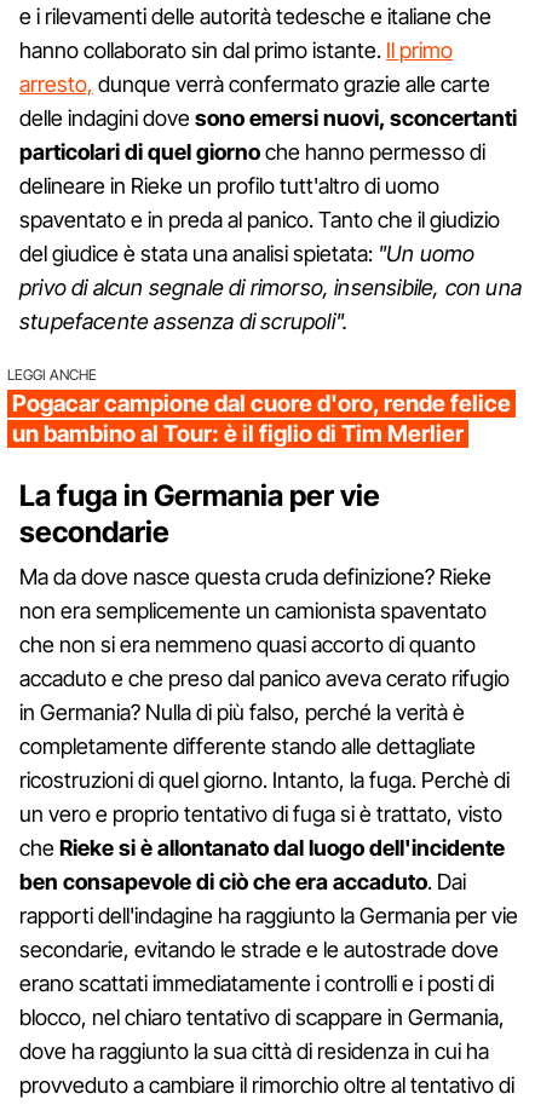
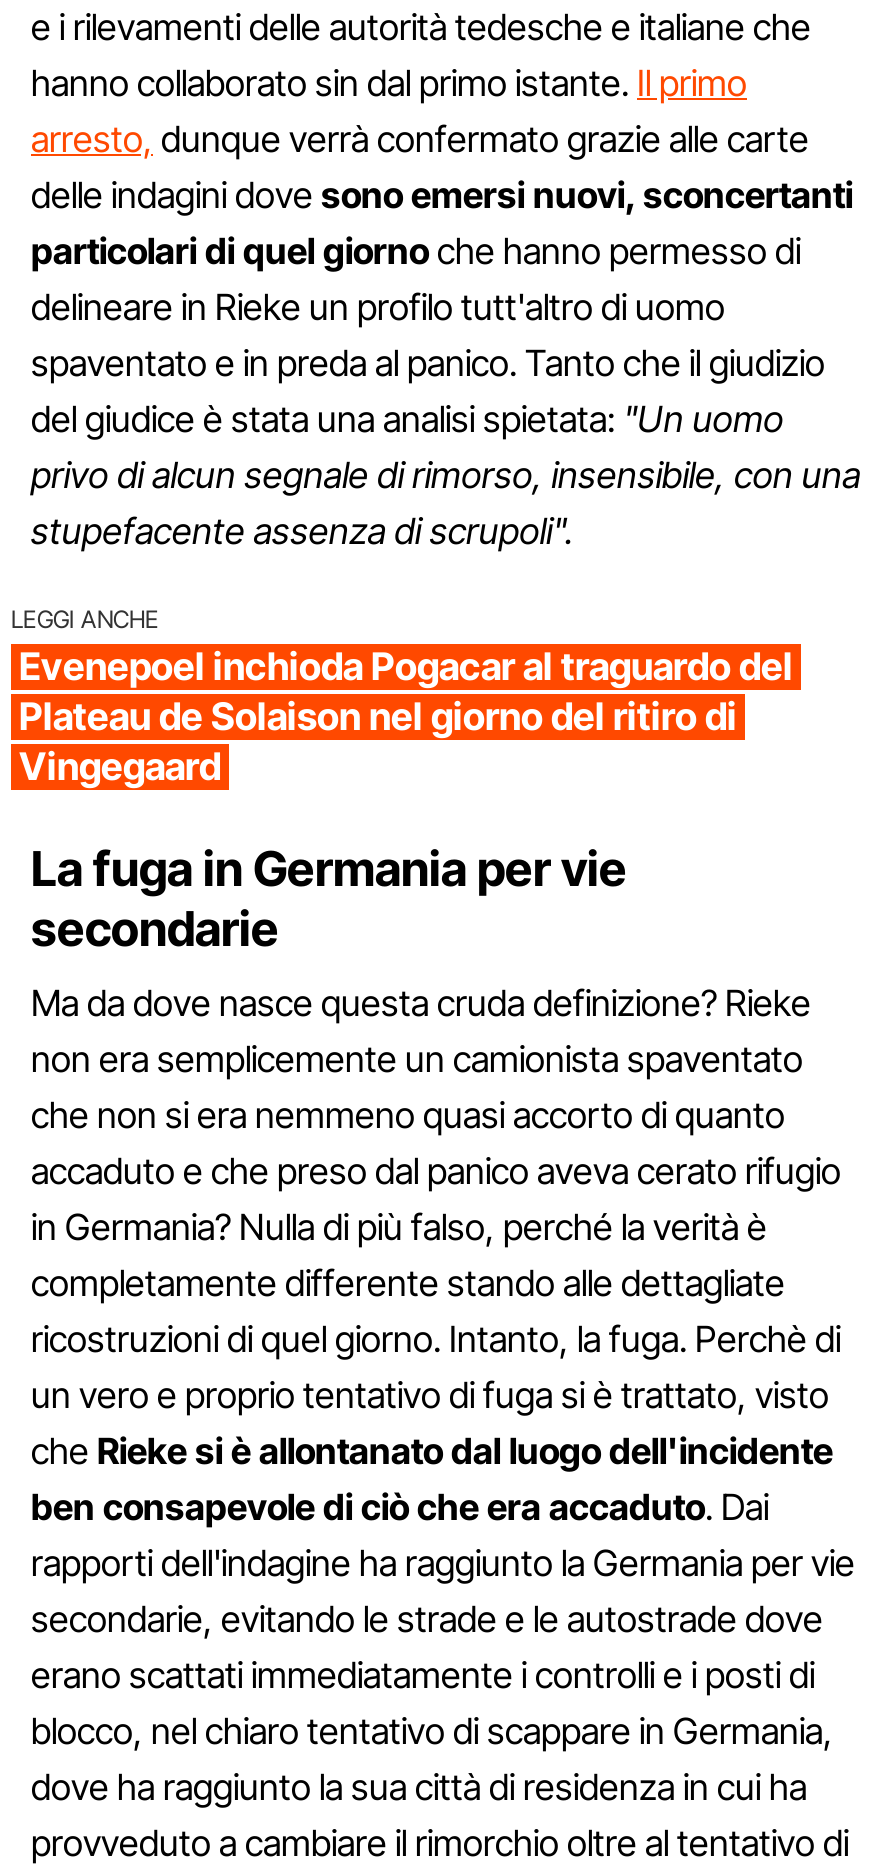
- Pogacar campione dal cuore d'oro, rende felice
- un bambino al Tour: è il figlio di Tim Merlier
+ Evenepoel inchioda Pogacar al traguardo del
+ Plateau de Solaison nel giorno del ritiro di
+ Vingegaard
